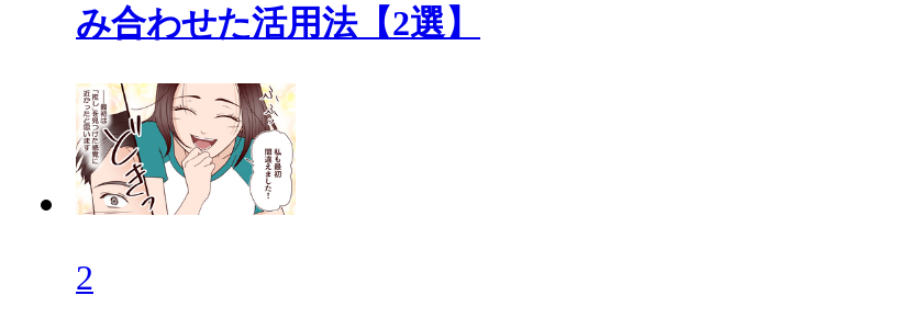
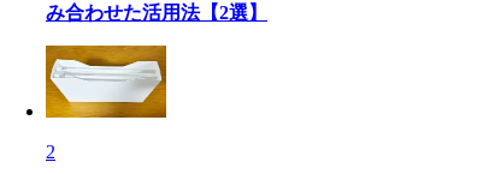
- [image]
+ [image]
